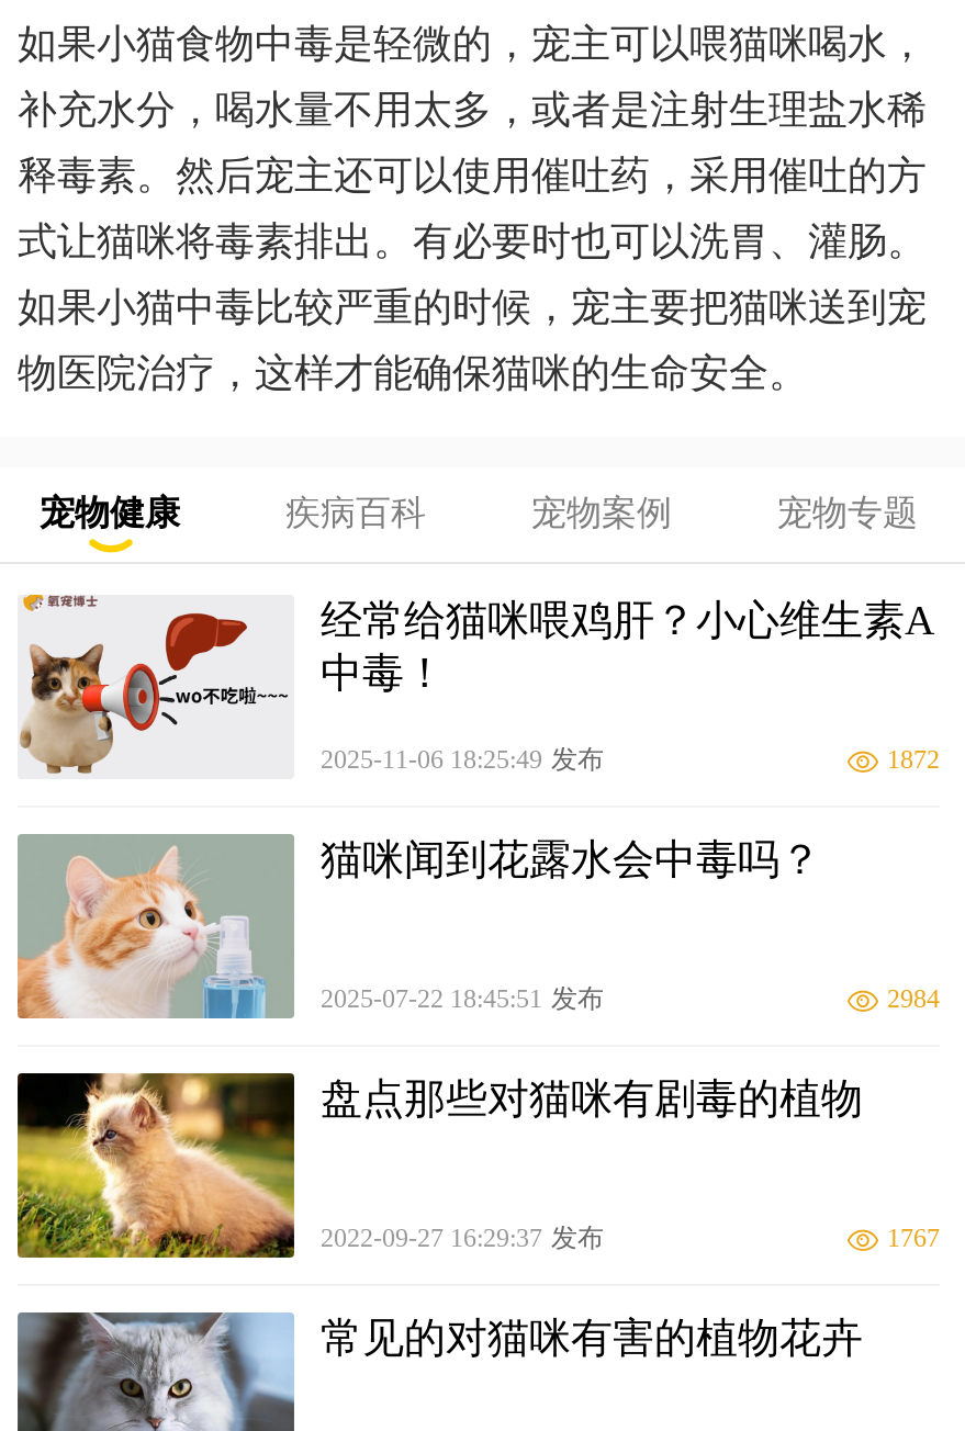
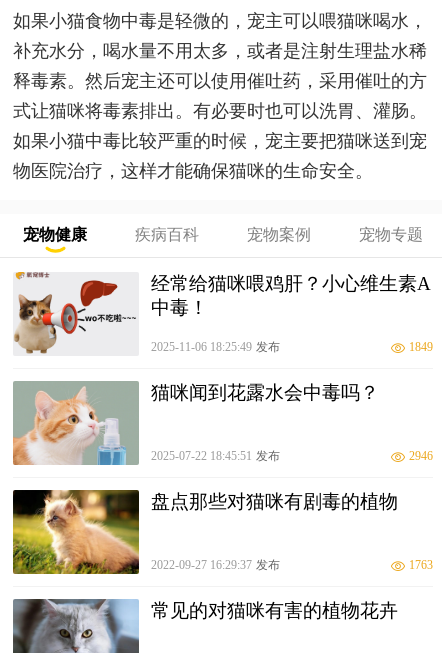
- 1872
+ 1849

- 2984
+ 2946

- 1767
+ 1763
